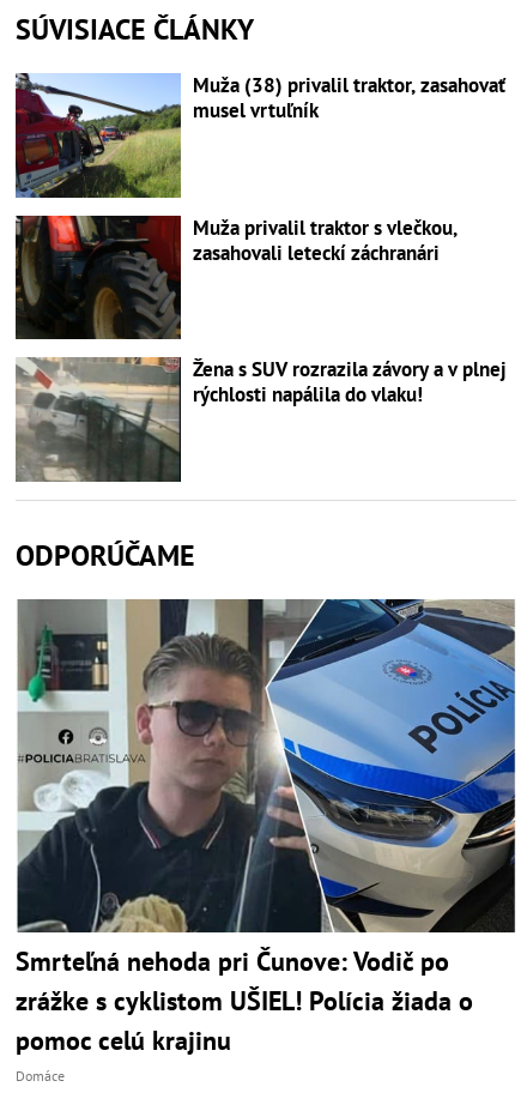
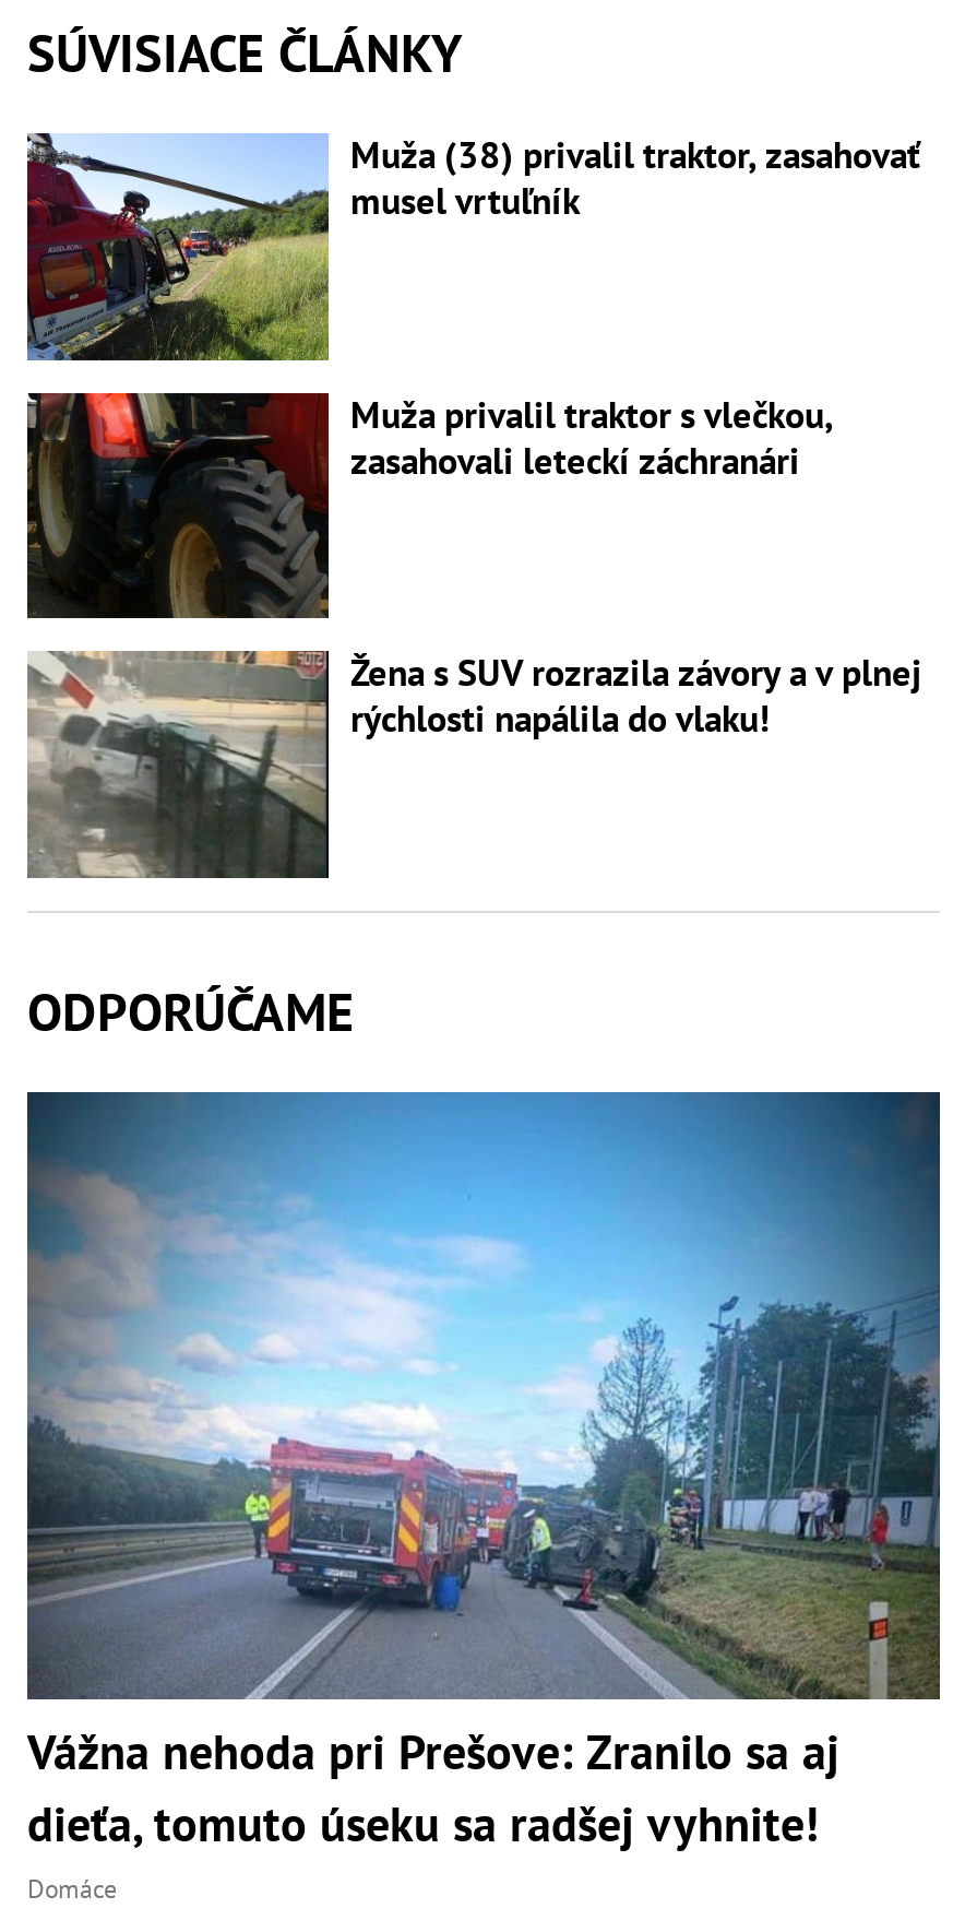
- [image]
- Smrteľná nehoda pri Čunove: Vodič po
- zrážke s cyklistom UŠIEL! Polícia žiada o
- pomoc celú krajinu
+ [image]
+ Vážna nehoda pri Prešove: Zranilo sa aj
+ dieťa, tomuto úseku sa radšej vyhnite!
